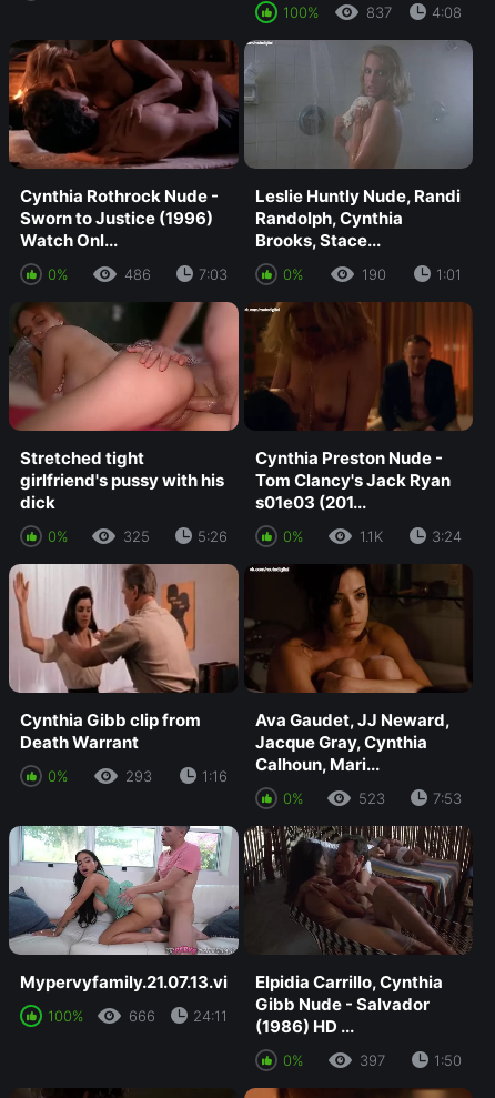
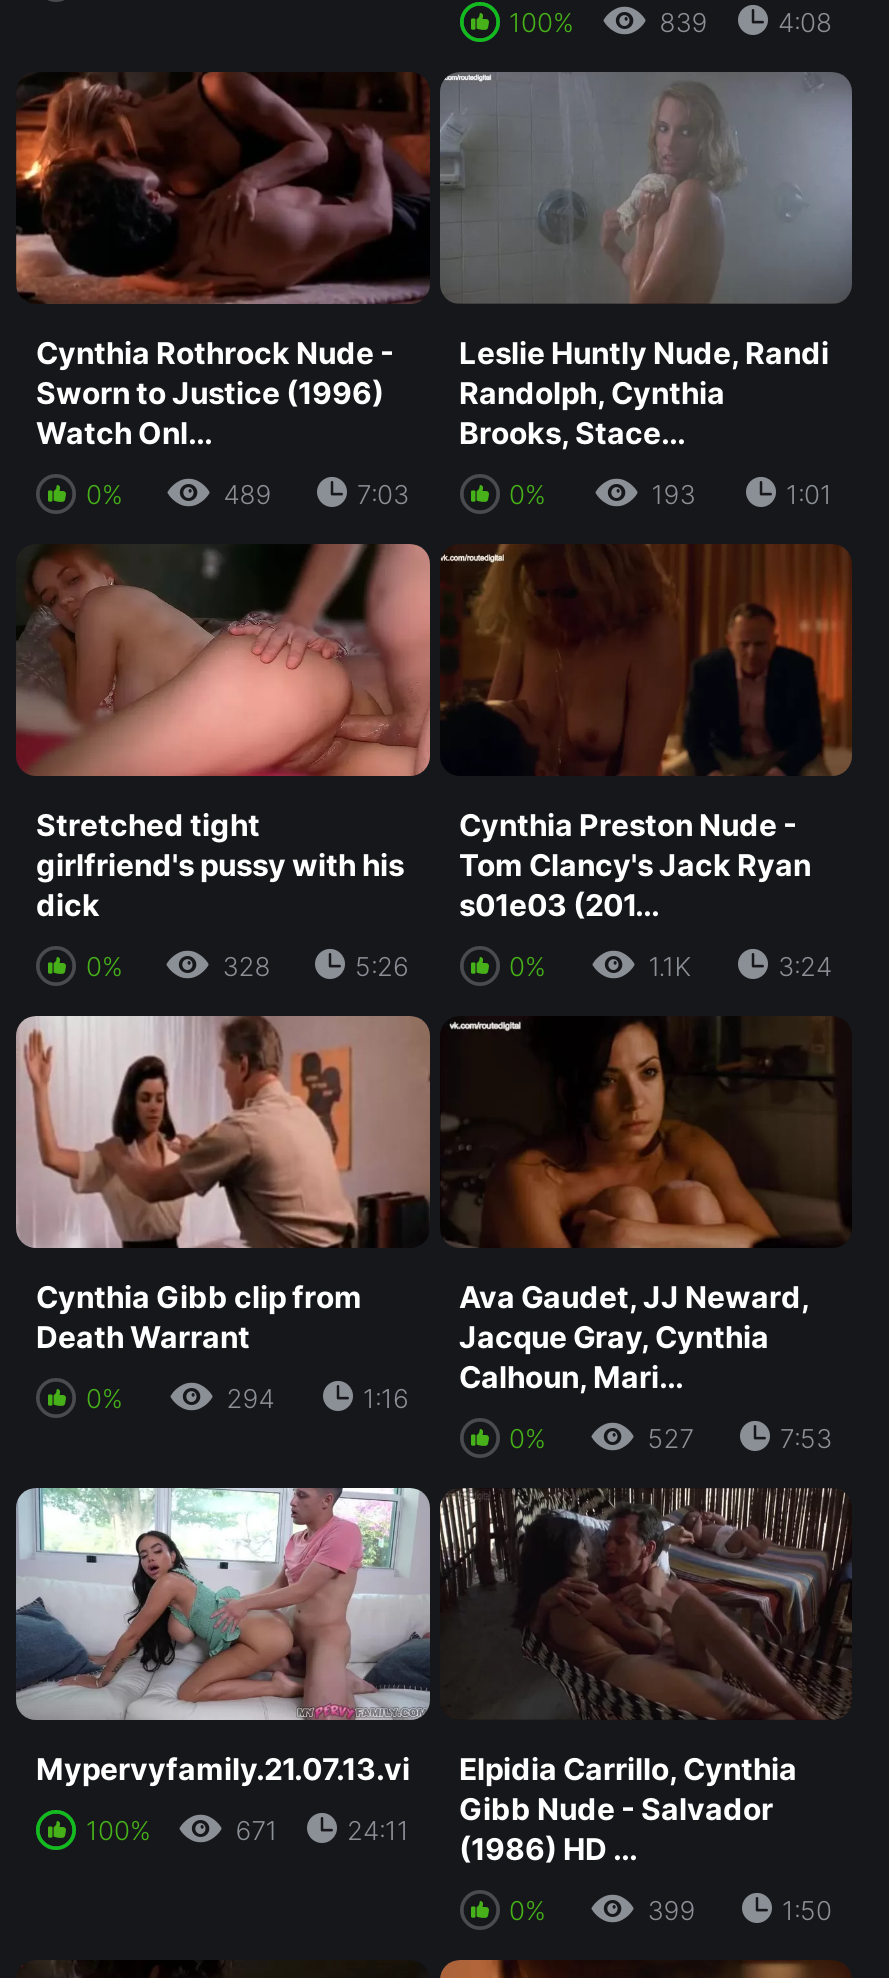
- 837
+ 839

- 486
+ 489

- 190
+ 193

- 325
+ 328

- 293
+ 294

- 523
+ 527

- 666
+ 671

- 397
+ 399
